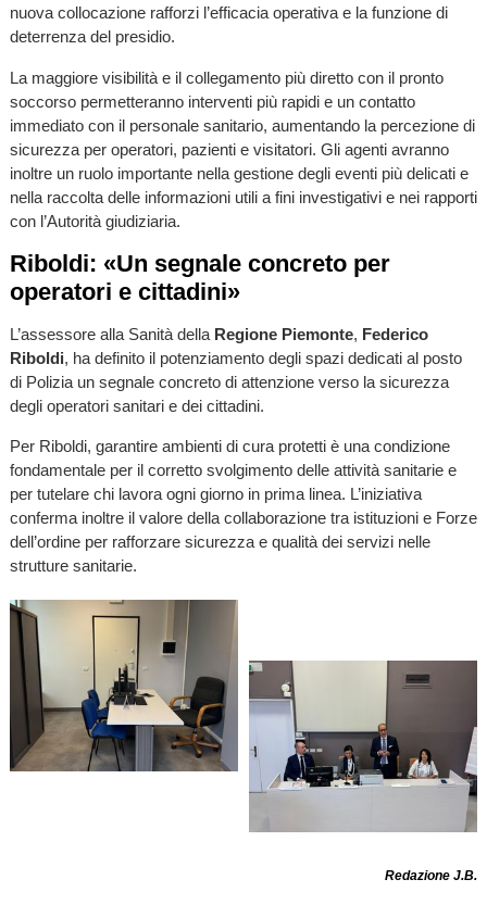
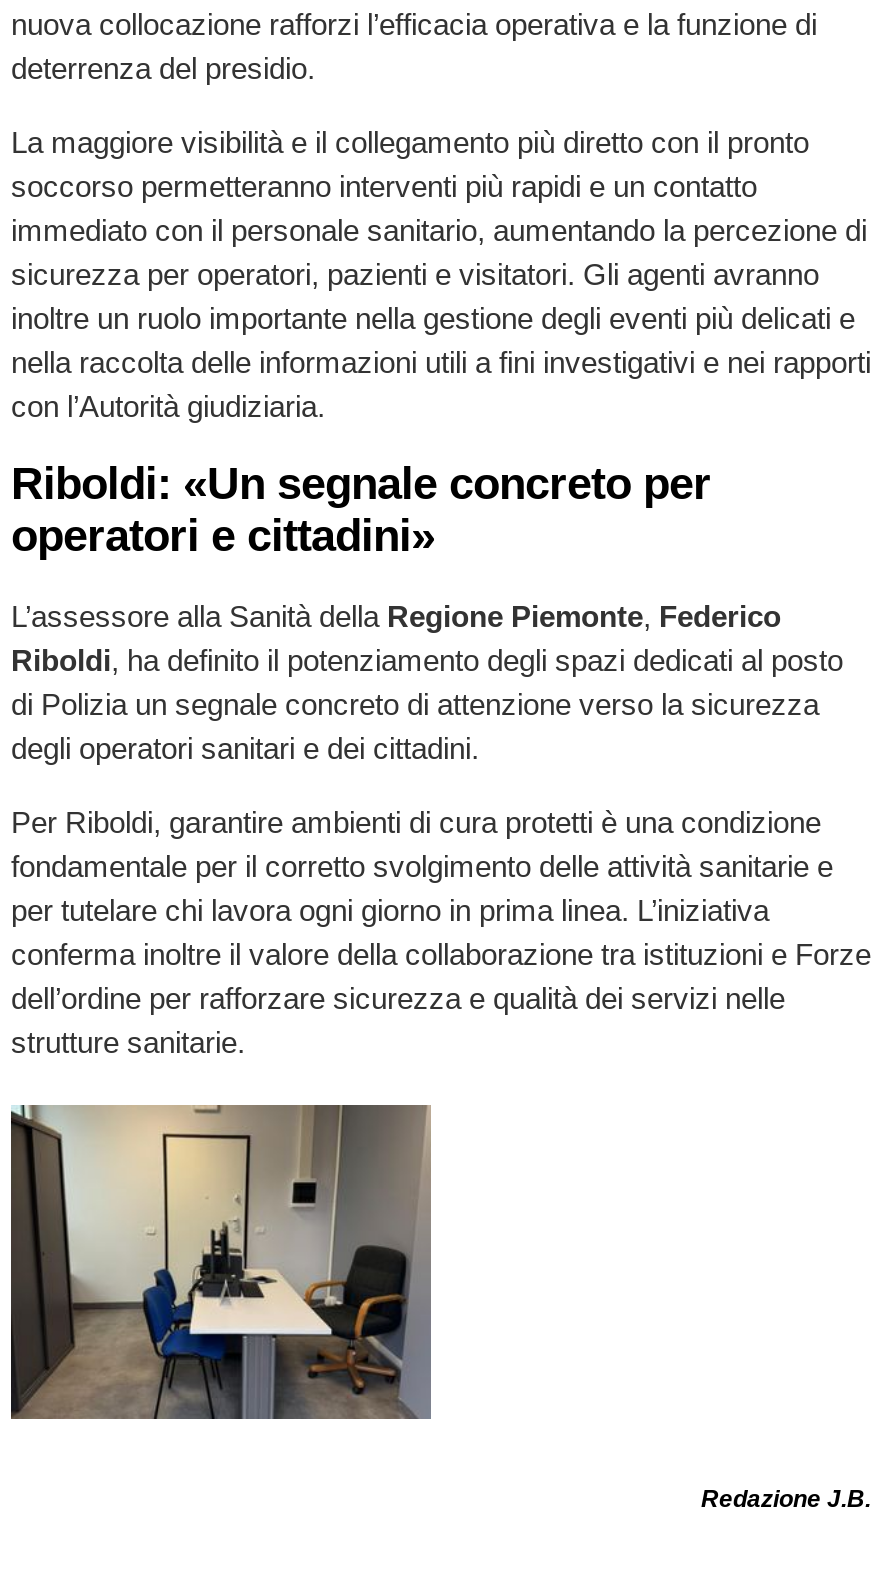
- [image]
